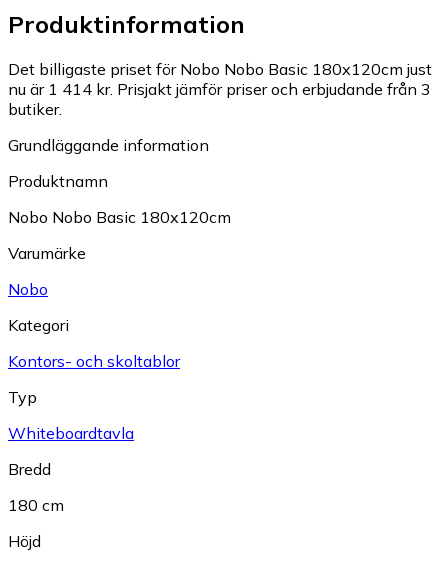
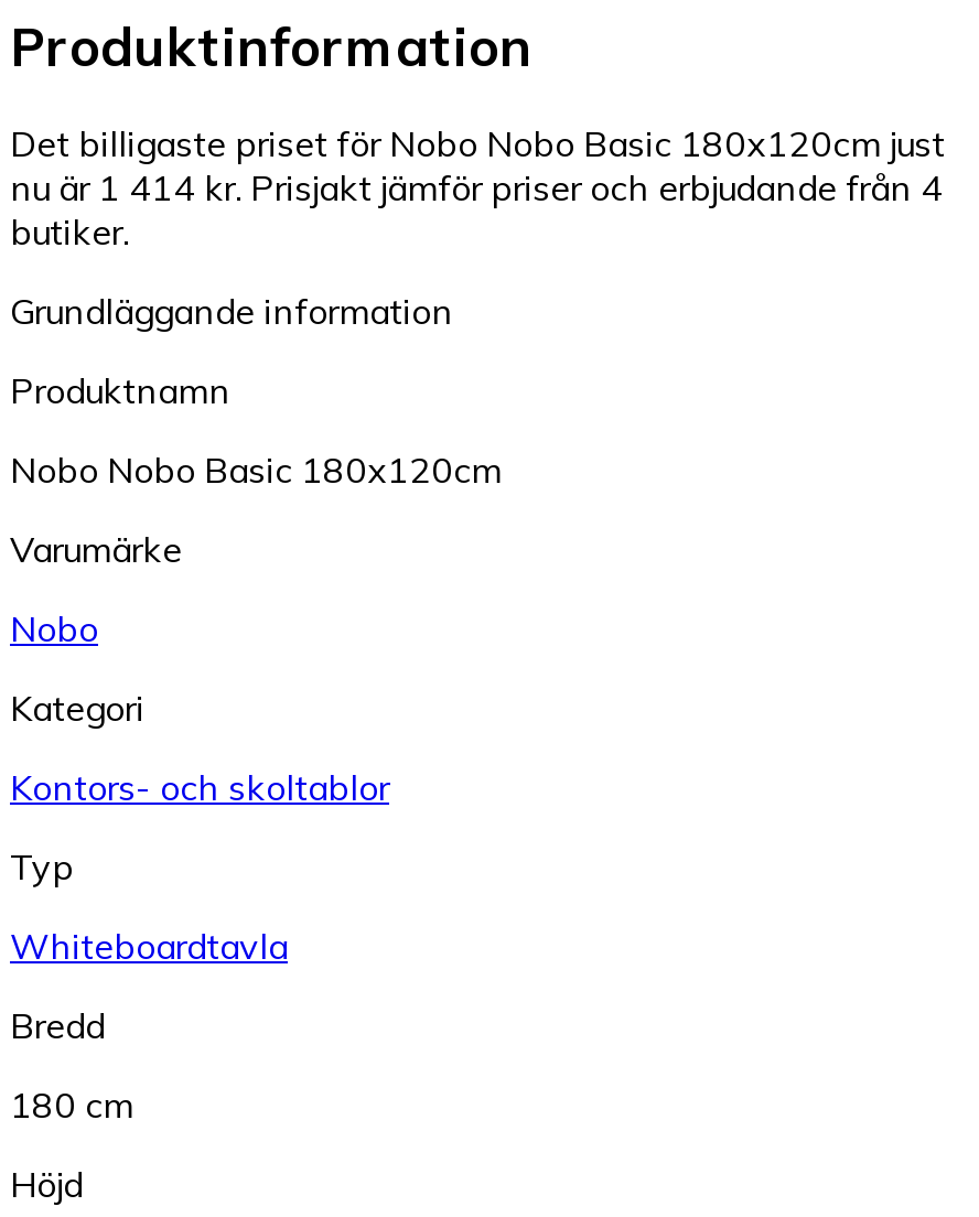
- nu är 1 414 kr. Prisjakt jämför priser och erbjudande från 3
+ nu är 1 414 kr. Prisjakt jämför priser och erbjudande från 4
